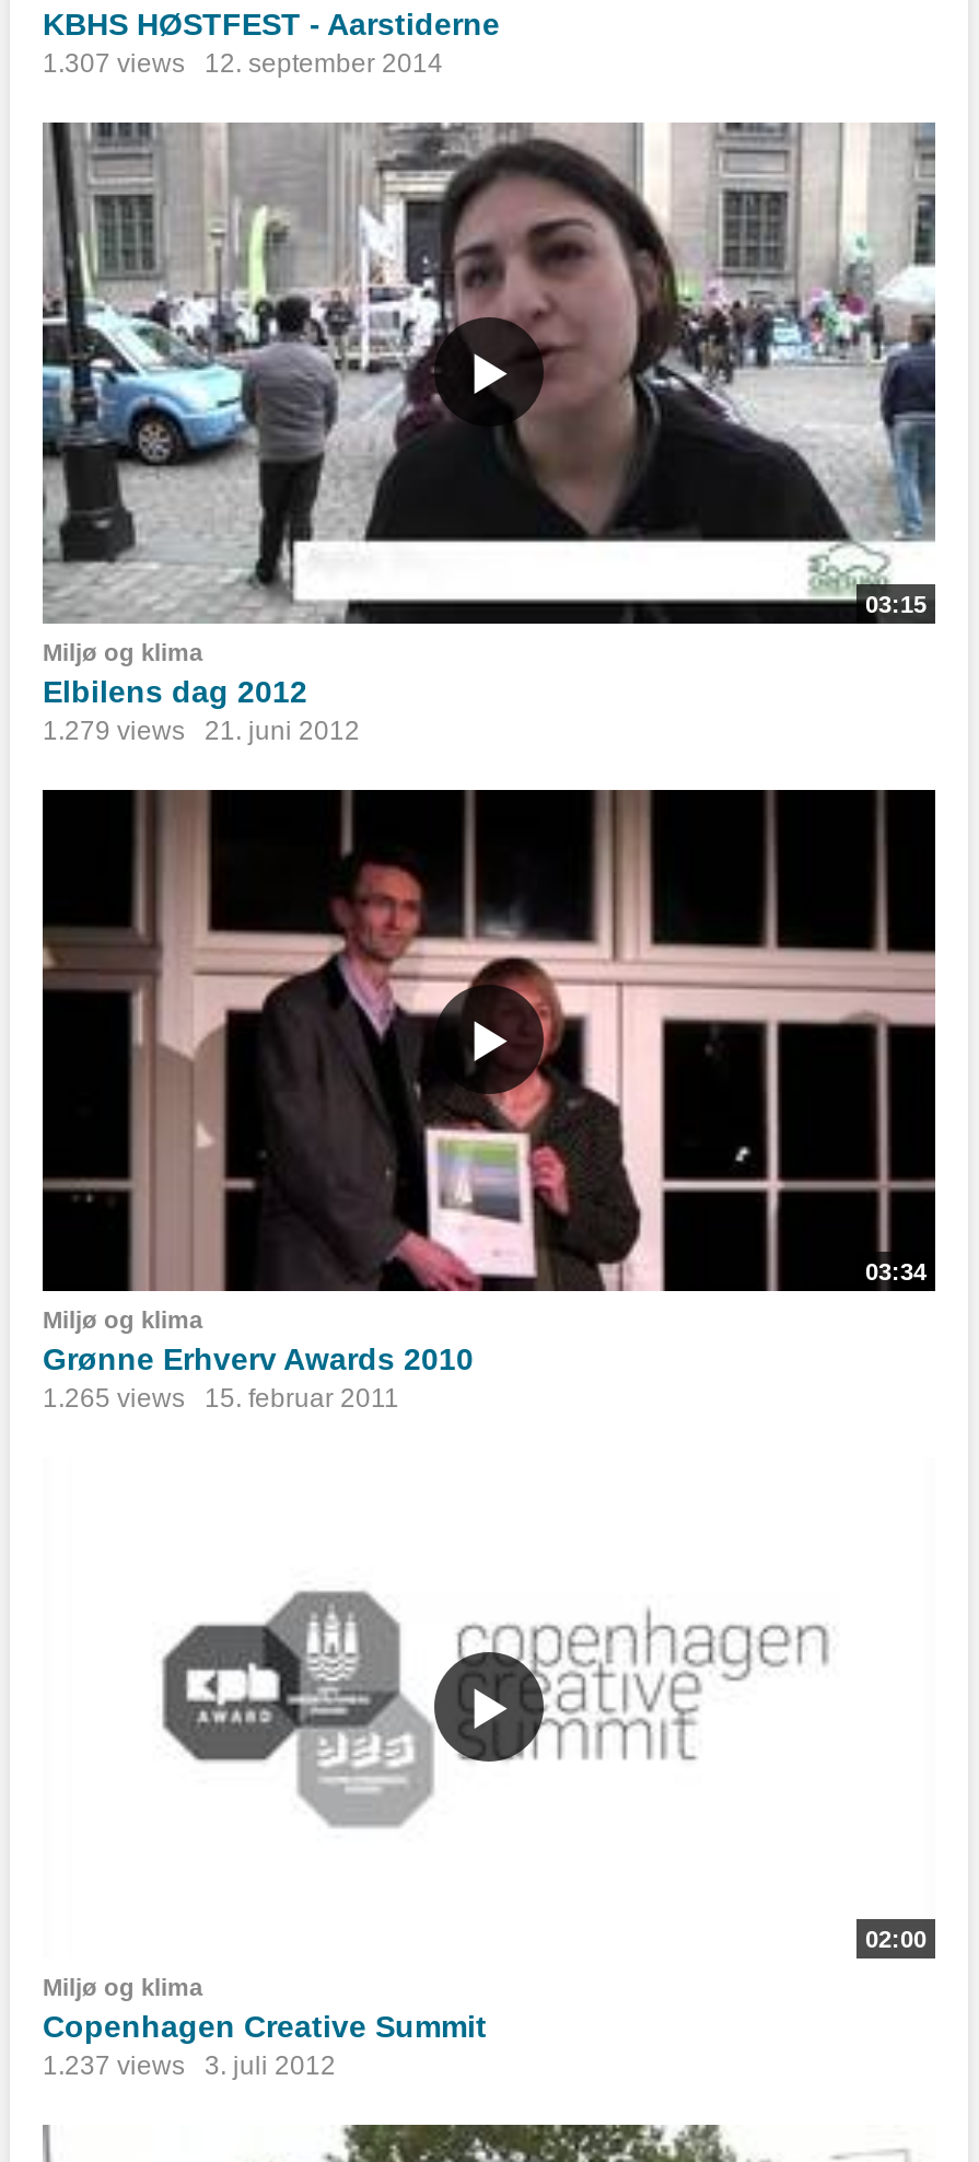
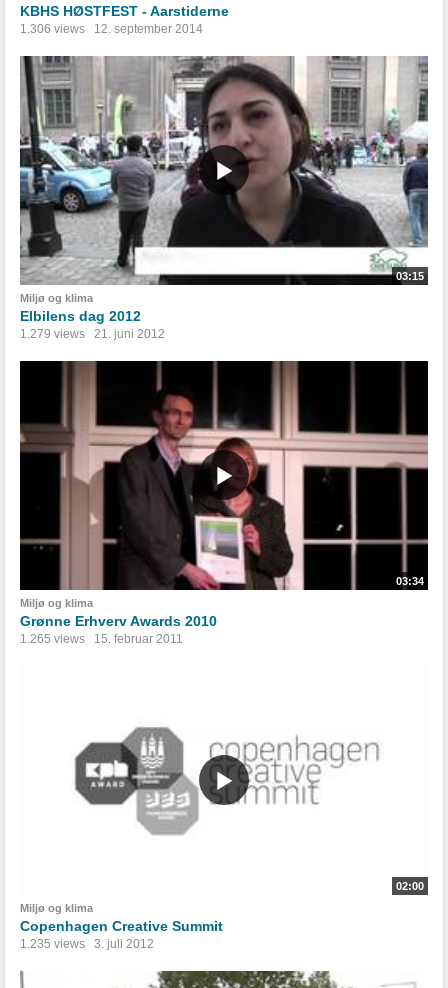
- 1.307 views 12. september 2014
+ 1.306 views 12. september 2014

- 1.237 views 3. juli 2012
+ 1.235 views 3. juli 2012
